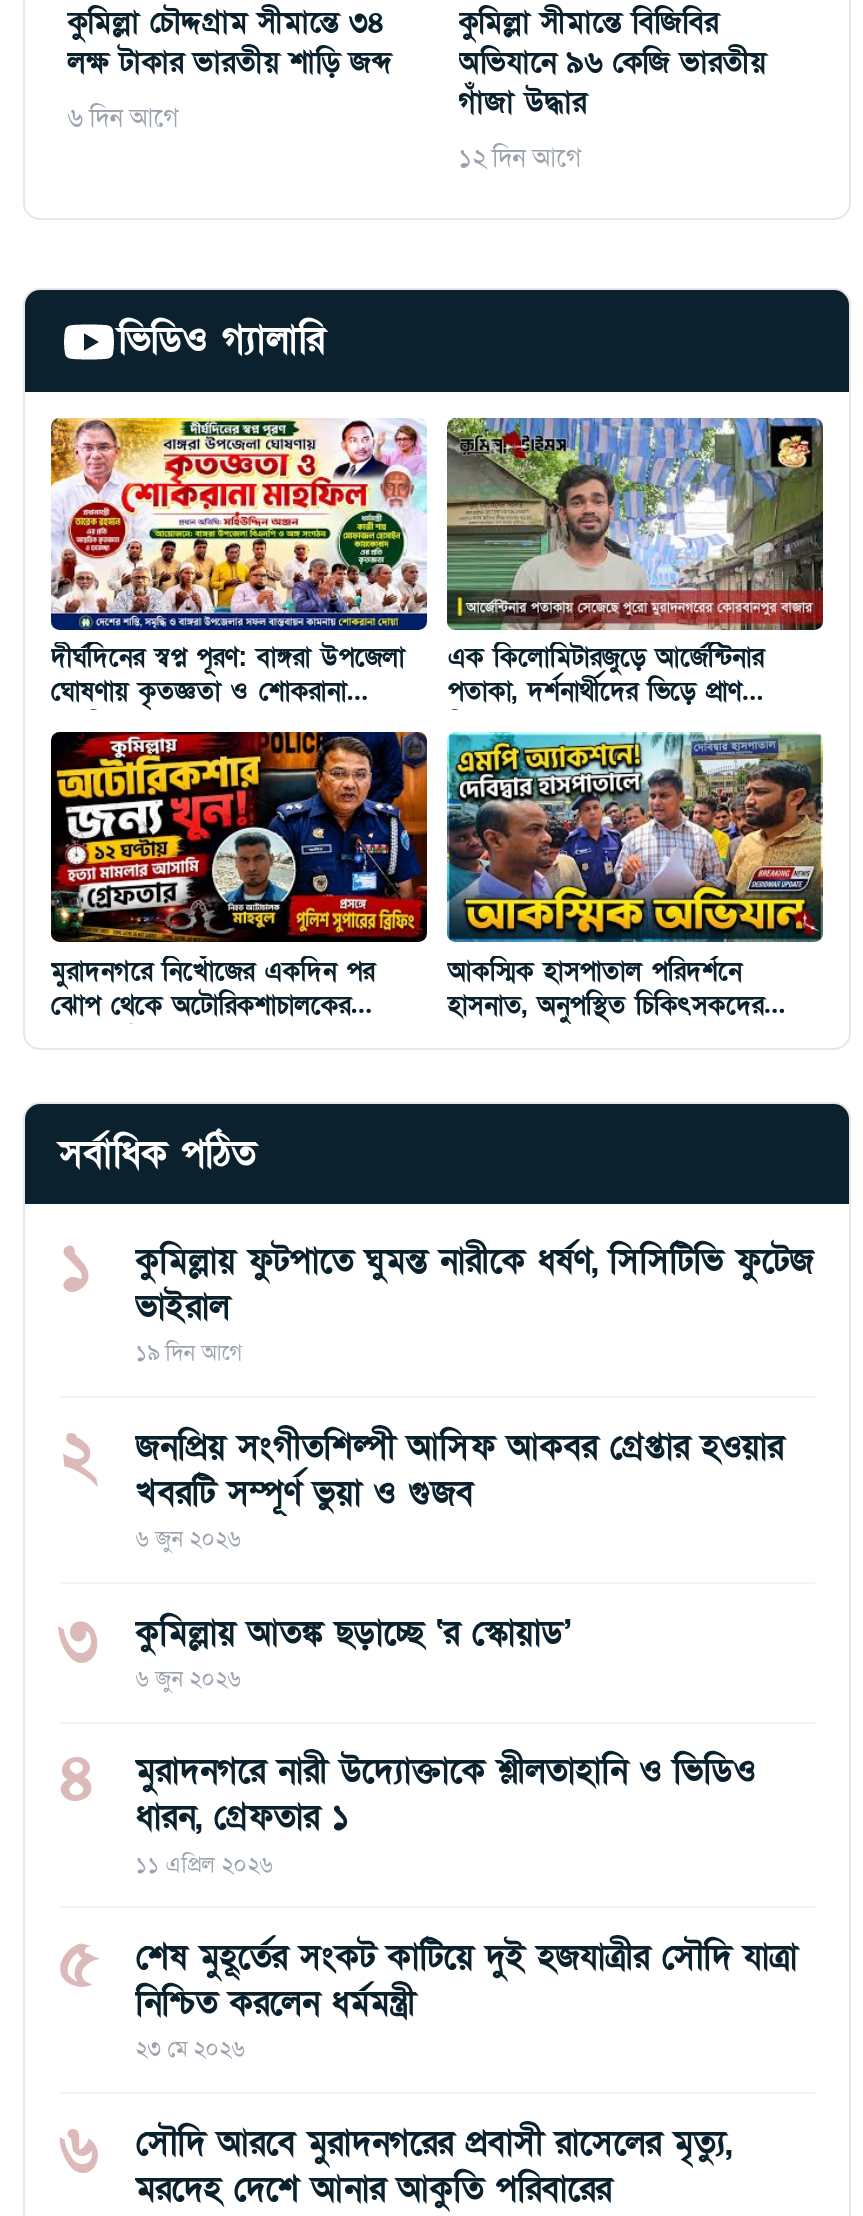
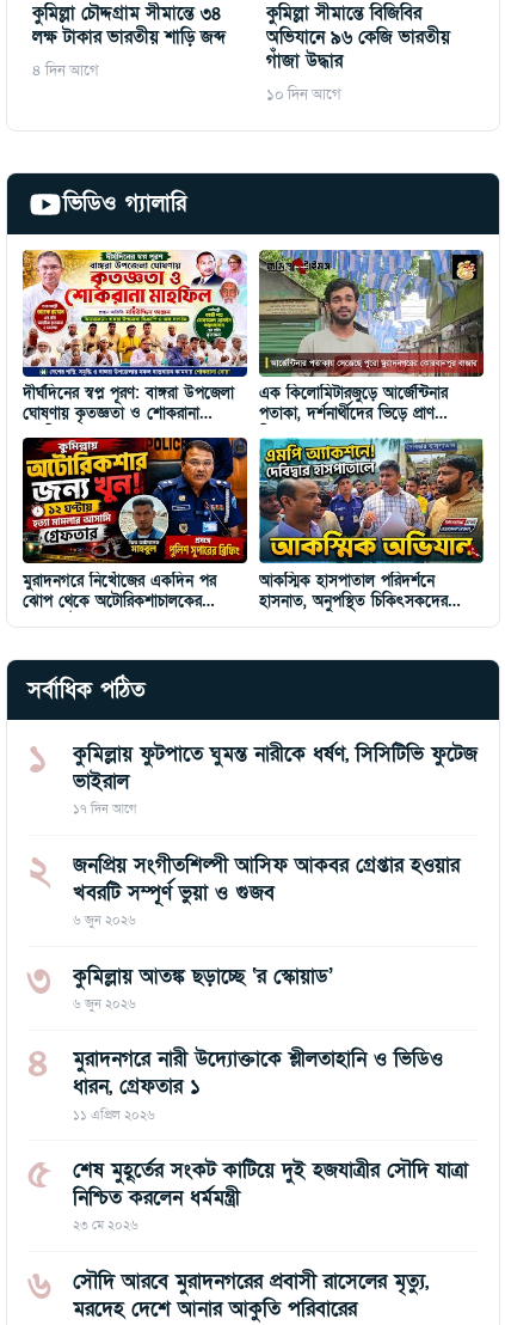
- ৬ দিন আগে
+ ৪ দিন আগে

- ১২ দিন আগে
+ ১০ দিন আগে

- ১৯ দিন আগে
+ ১৭ দিন আগে
